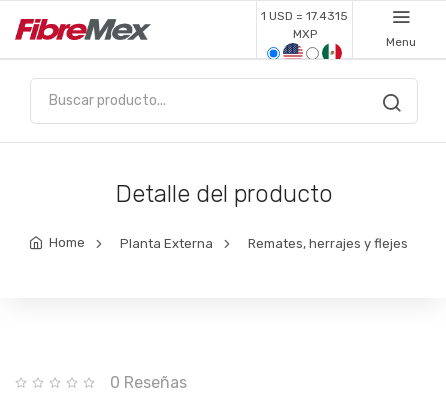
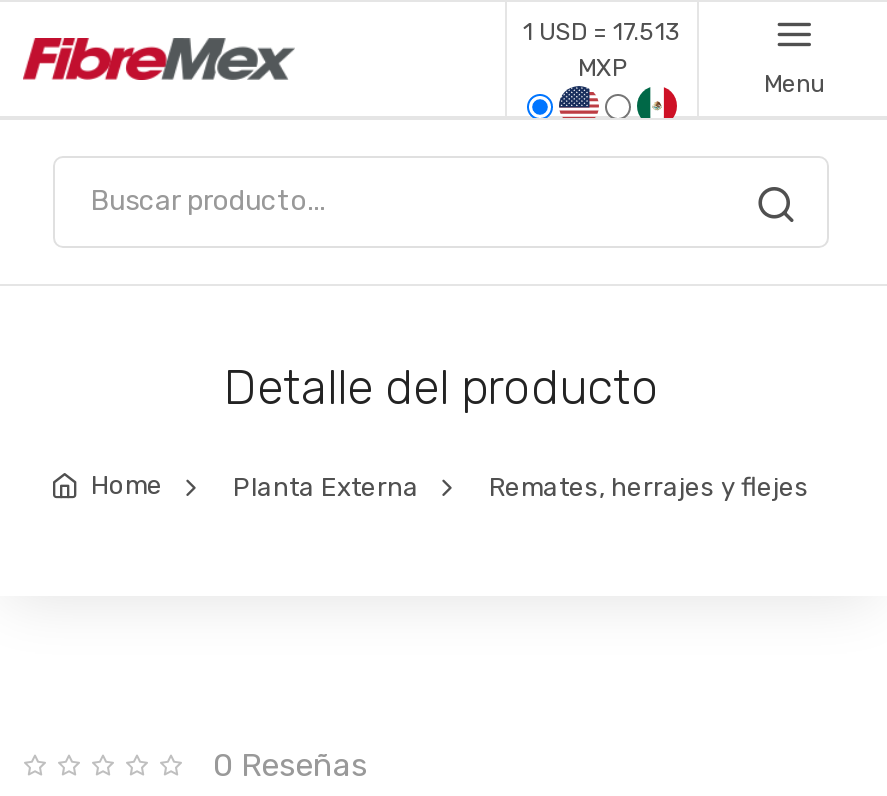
- 1 USD = 17.4315
+ 1 USD = 17.513
